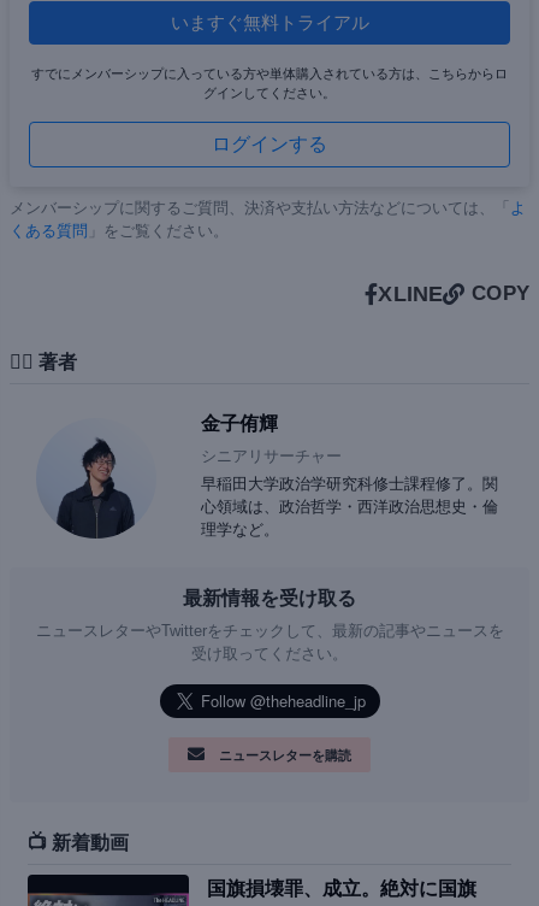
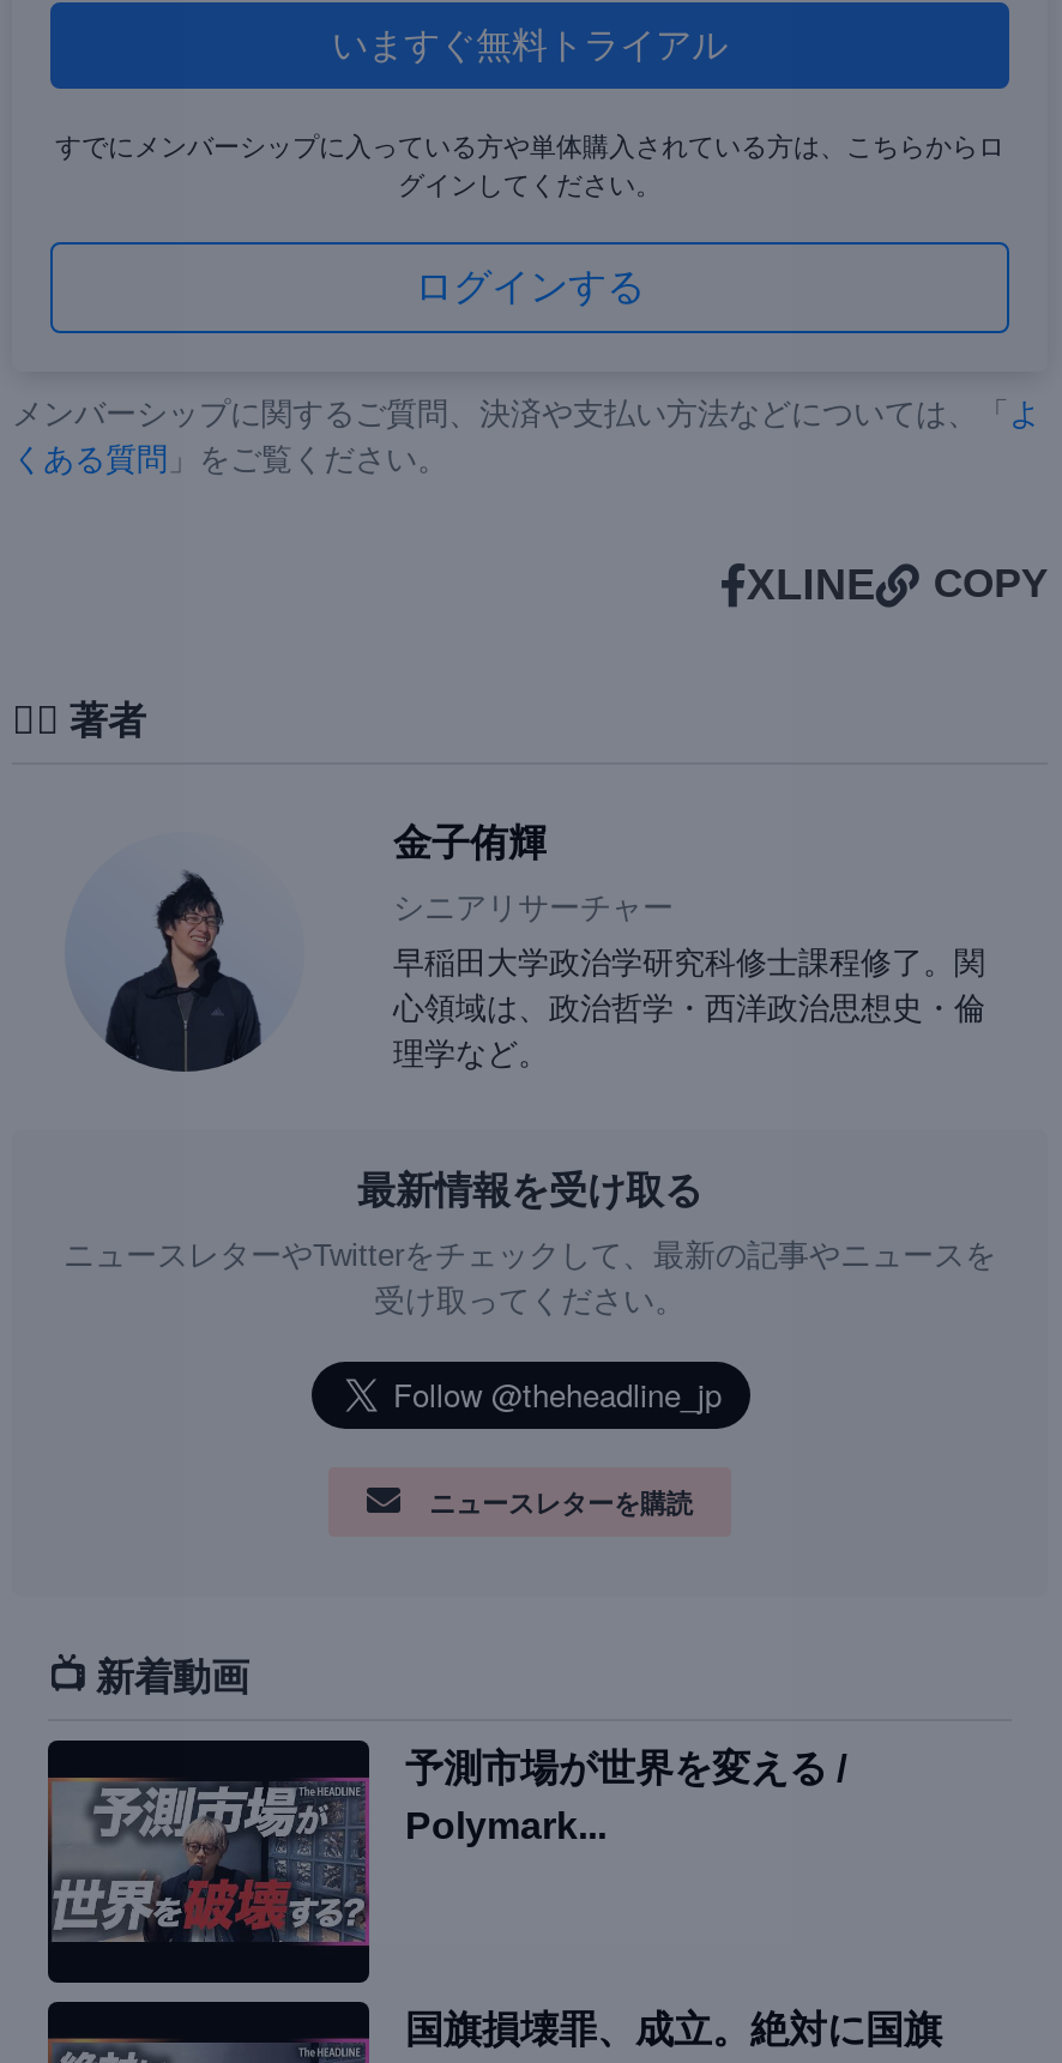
+ [image]
+ 予測市場が世界を変える /
+ Polymark...
